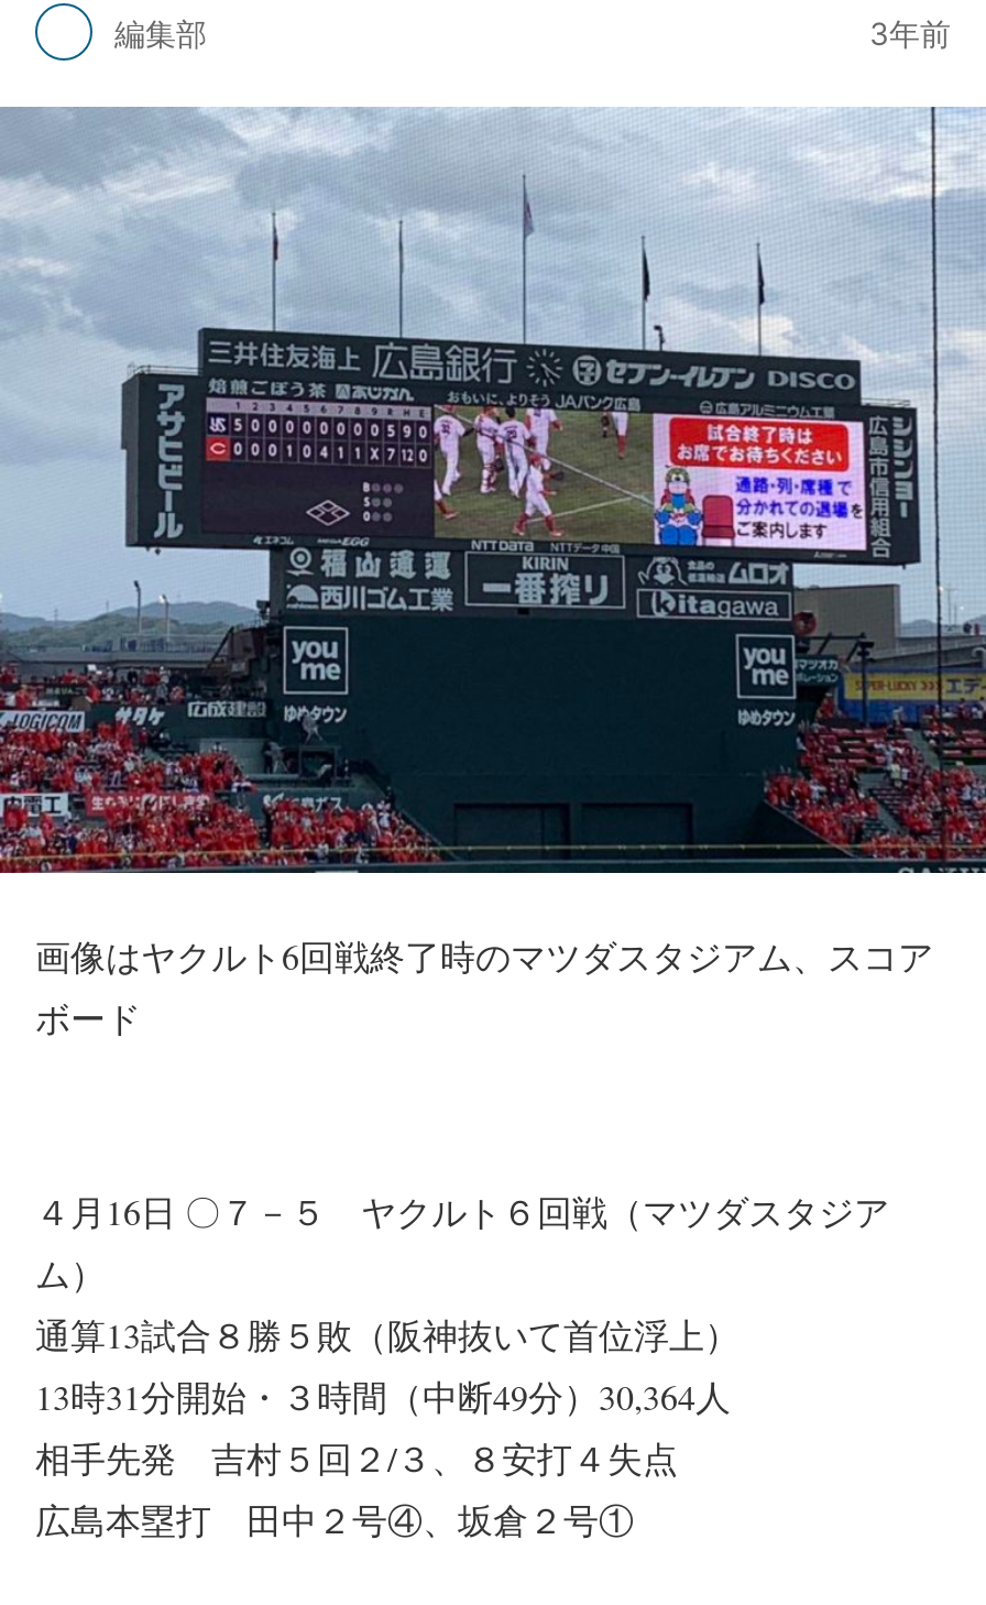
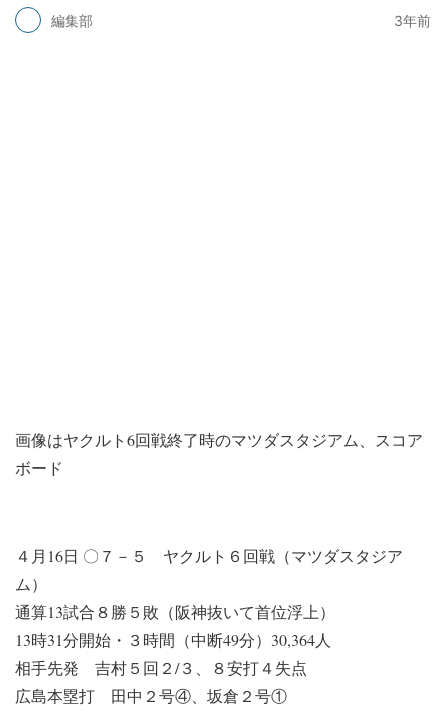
- [image]
